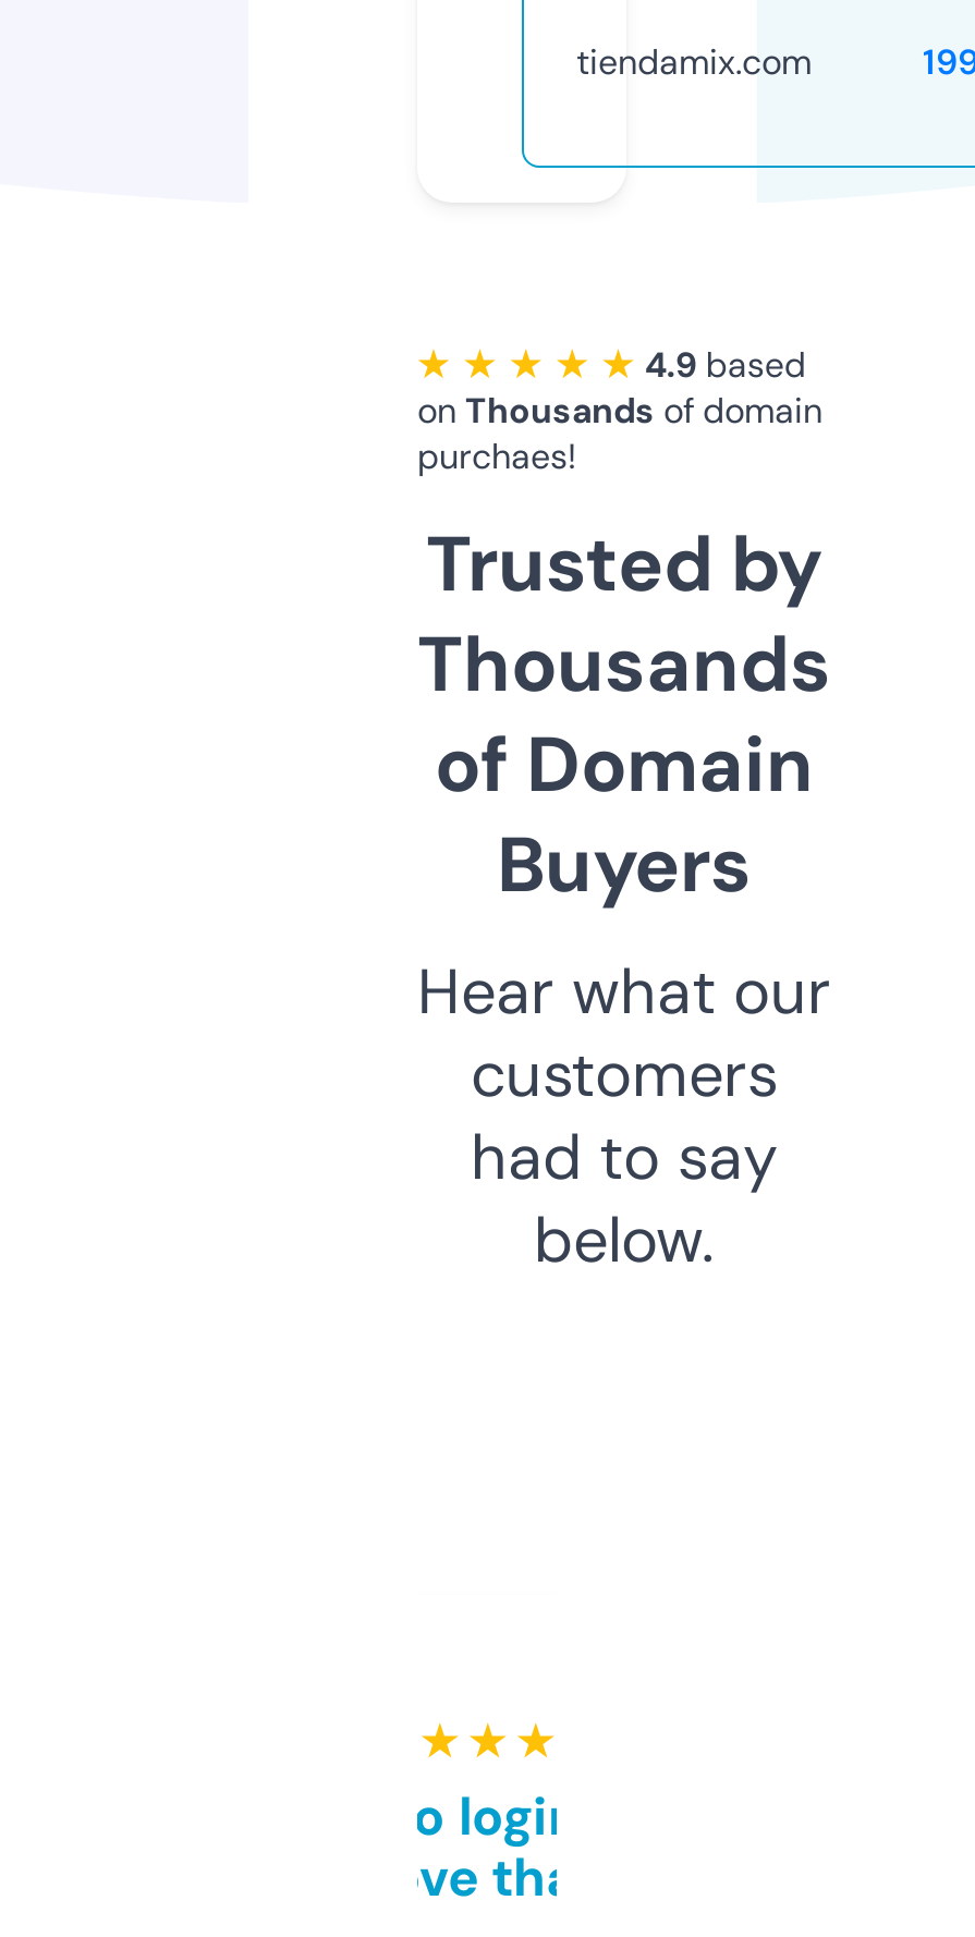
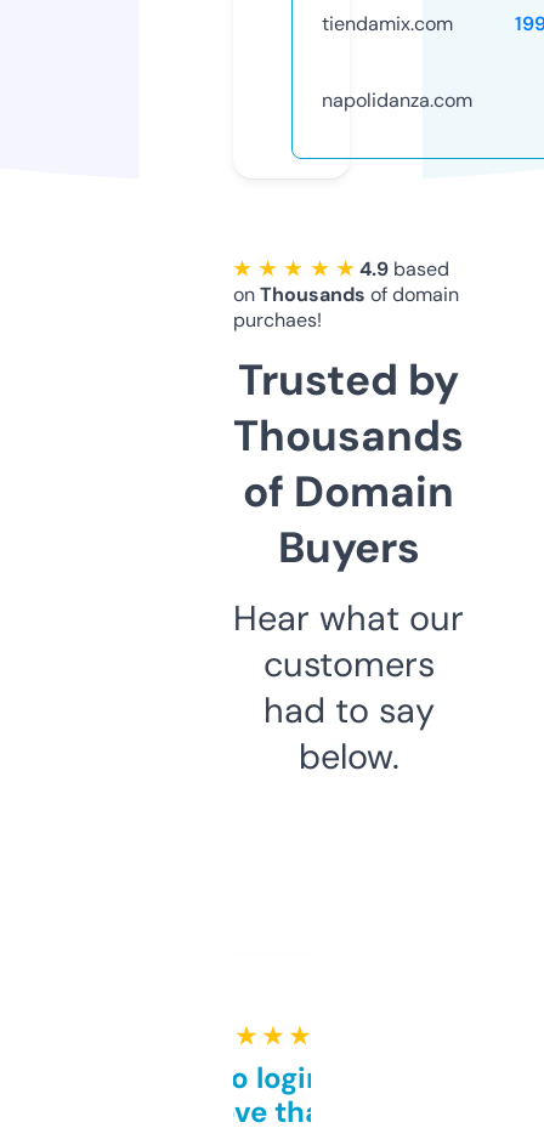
+ napolidanza.com
